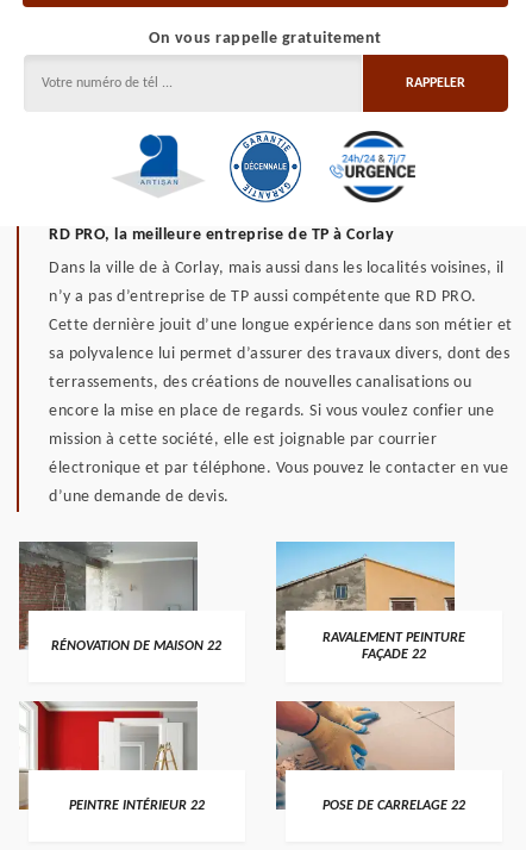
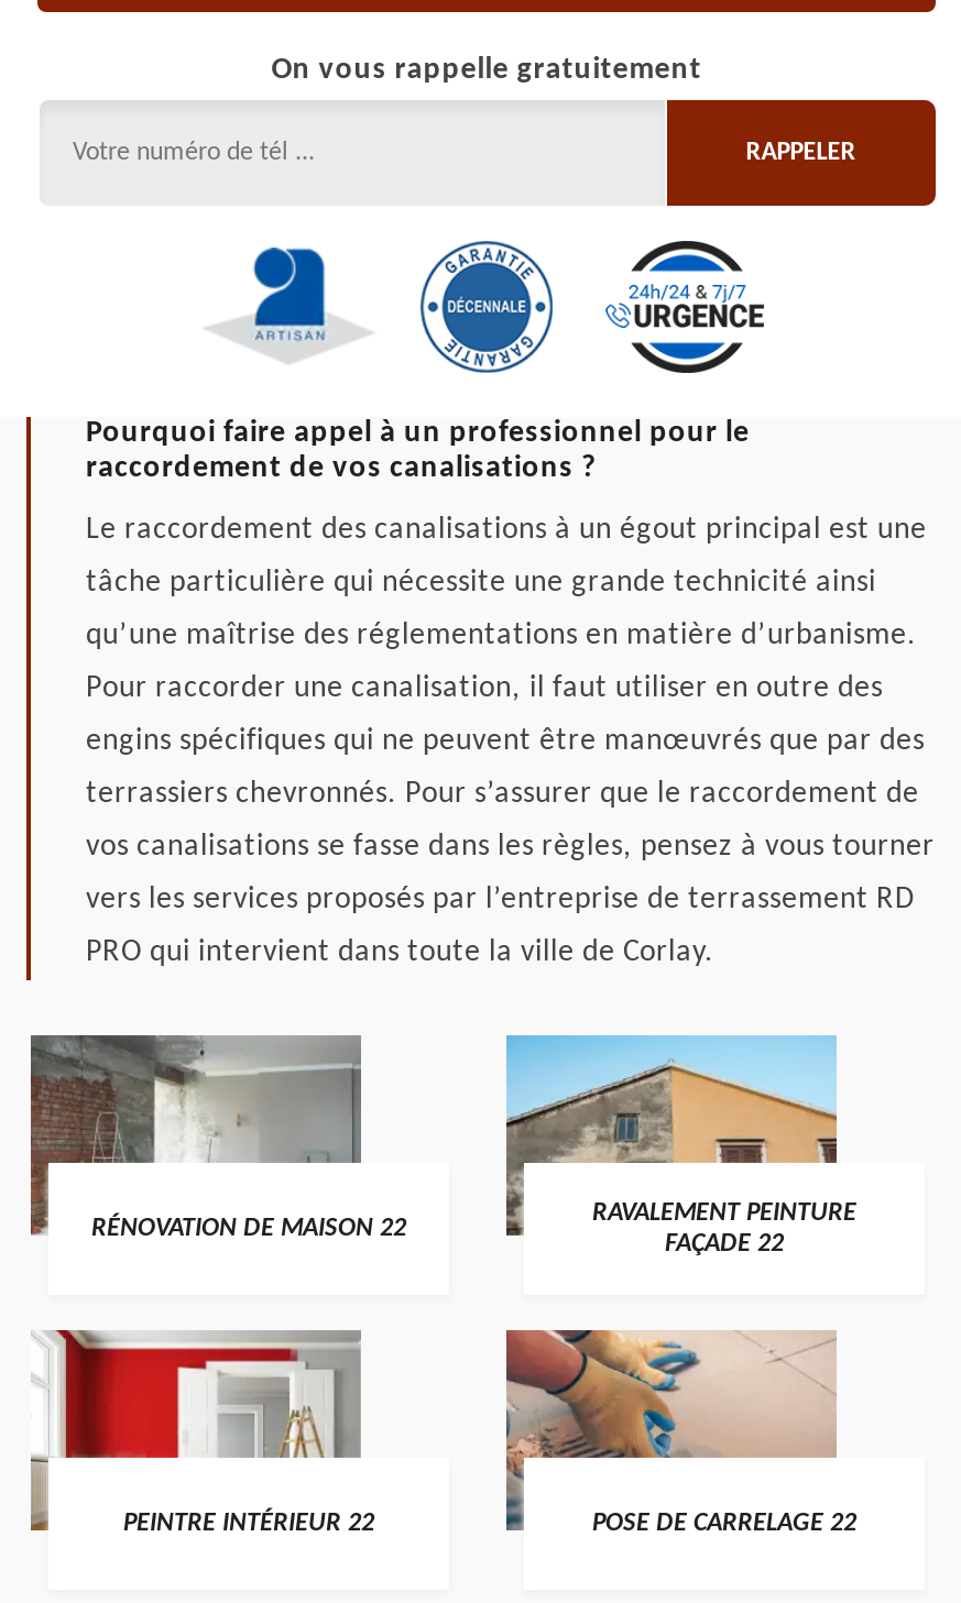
- RD PRO, la meilleure entreprise de TP à Corlay
+ Pourquoi faire appel à un professionnel pour le
+ raccordement de vos canalisations ?

- Dans la ville de à Corlay, mais aussi dans les localités voisines, il
+ Le raccordement des canalisations à un égout principal est une

- n’y a pas d’entreprise de TP aussi compétente que RD PRO.
+ tâche particulière qui nécessite une grande technicité ainsi

- Cette dernière jouit d’une longue expérience dans son métier et
+ qu’une maîtrise des réglementations en matière d’urbanisme.

- sa polyvalence lui permet d’assurer des travaux divers, dont des
+ Pour raccorder une canalisation, il faut utiliser en outre des

- terrassements, des créations de nouvelles canalisations ou
+ engins spécifiques qui ne peuvent être manœuvrés que par des

- encore la mise en place de regards. Si vous voulez confier une
+ terrassiers chevronnés. Pour s’assurer que le raccordement de

- mission à cette société, elle est joignable par courrier
+ vos canalisations se fasse dans les règles, pensez à vous tourner

- électronique et par téléphone. Vous pouvez le contacter en vue
+ vers les services proposés par l’entreprise de terrassement RD

- d’une demande de devis.
+ PRO qui intervient dans toute la ville de Corlay.
